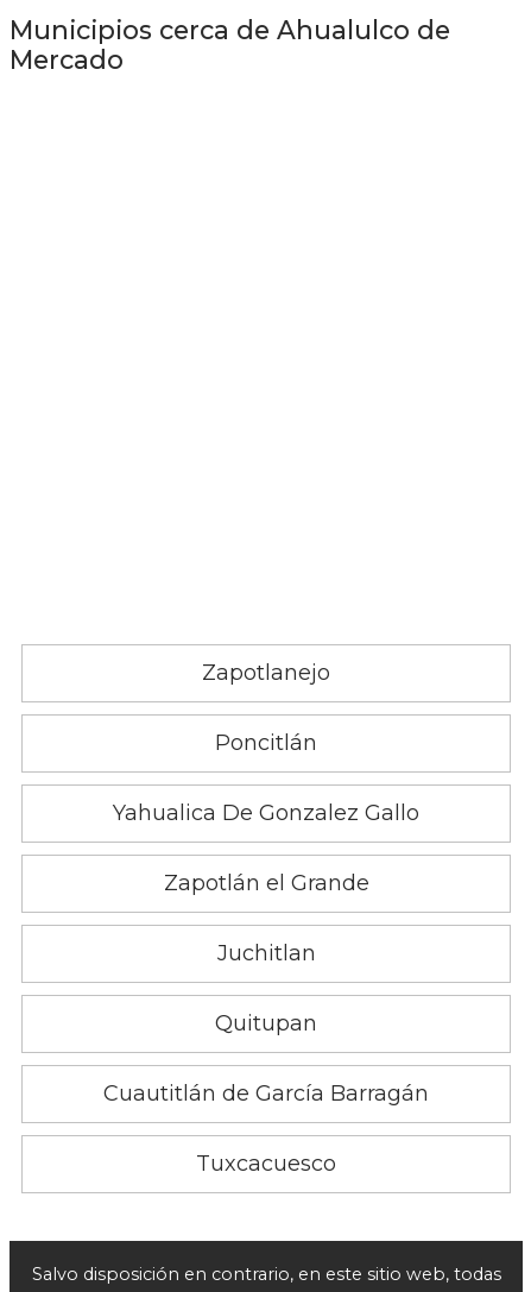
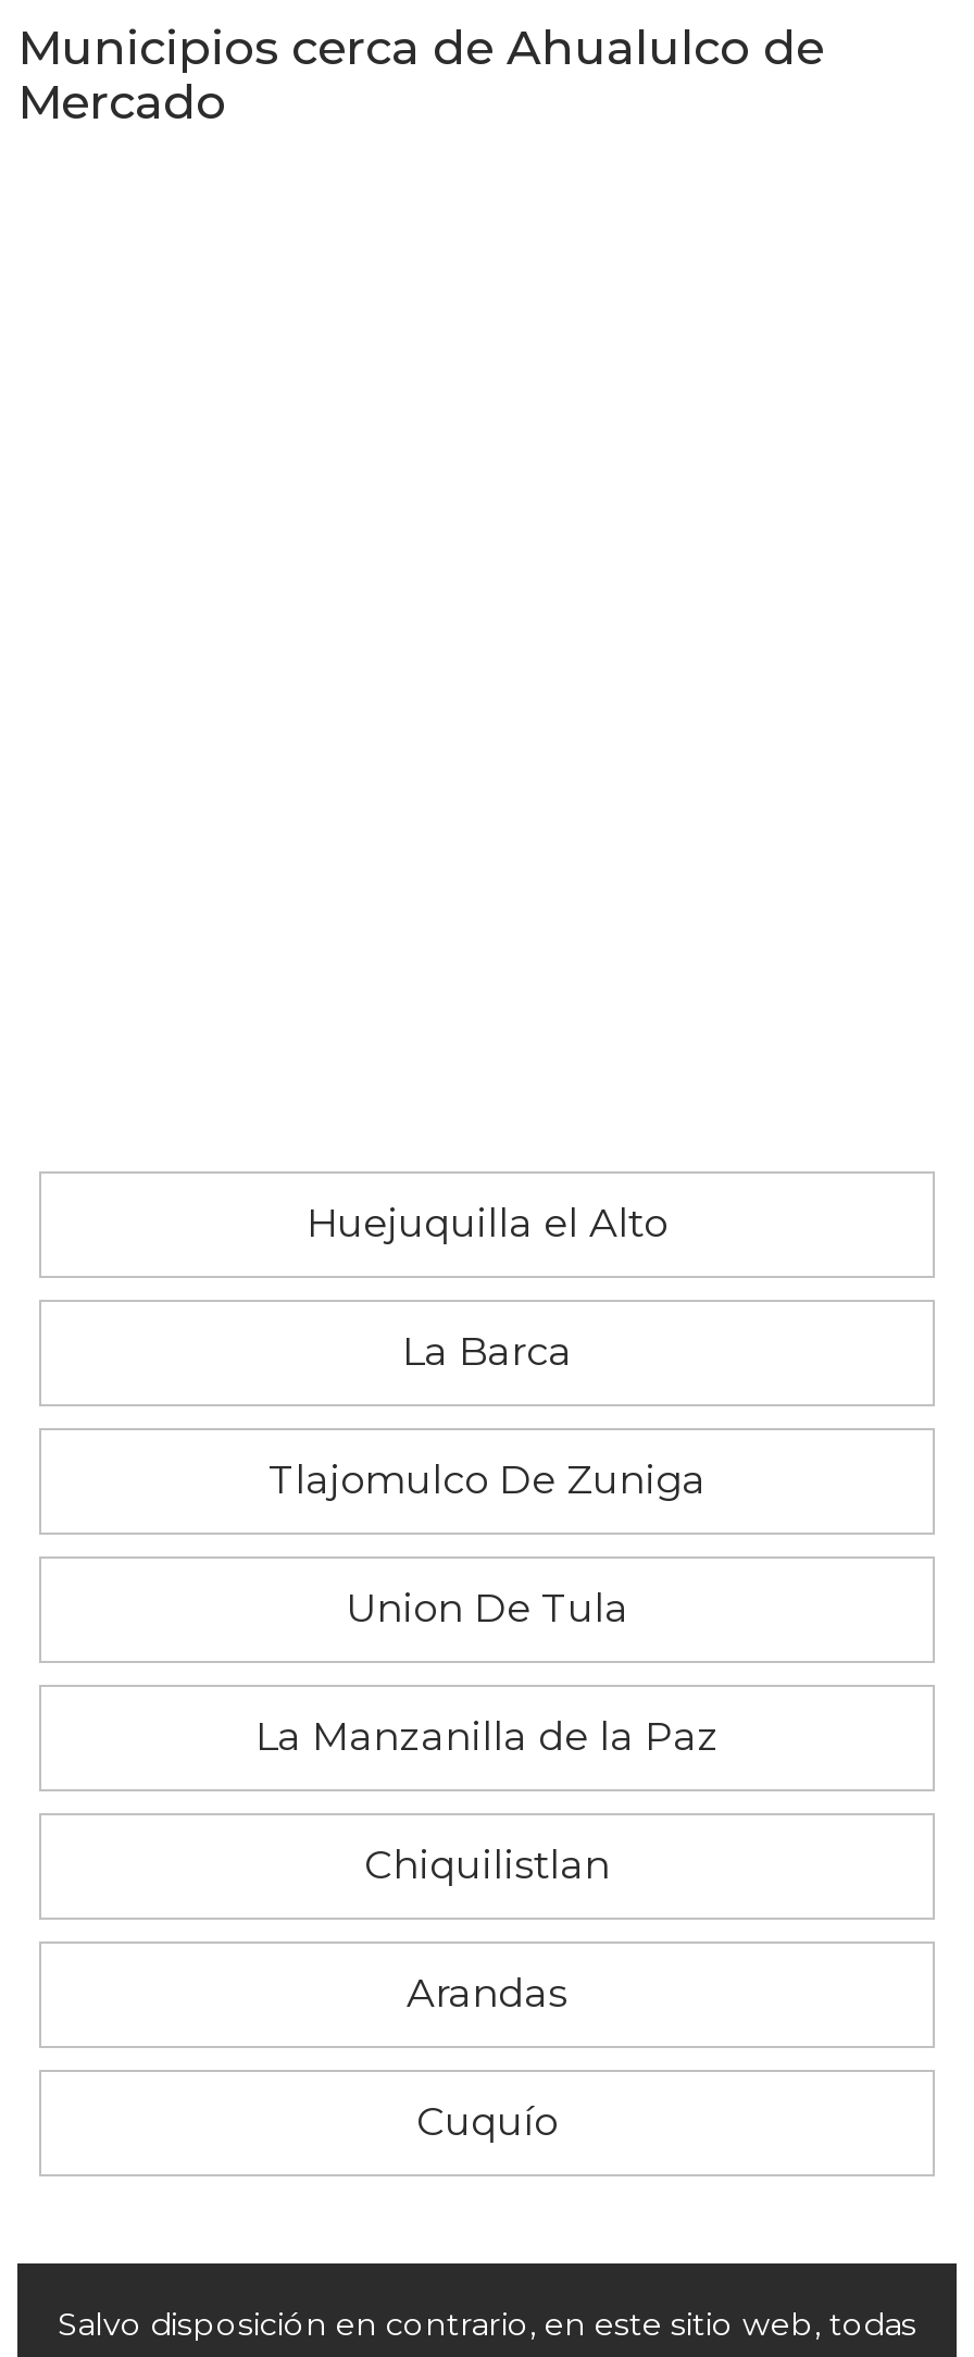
- Zapotlanejo
+ Huejuquilla el Alto

- Poncitlán
+ La Barca

- Yahualica De Gonzalez Gallo
+ Tlajomulco De Zuniga

- Zapotlán el Grande
+ Union De Tula

- Juchitlan
+ La Manzanilla de la Paz

- Quitupan
+ Chiquilistlan

- Cuautitlán de García Barragán
+ Arandas

- Tuxcacuesco
+ Cuquío
